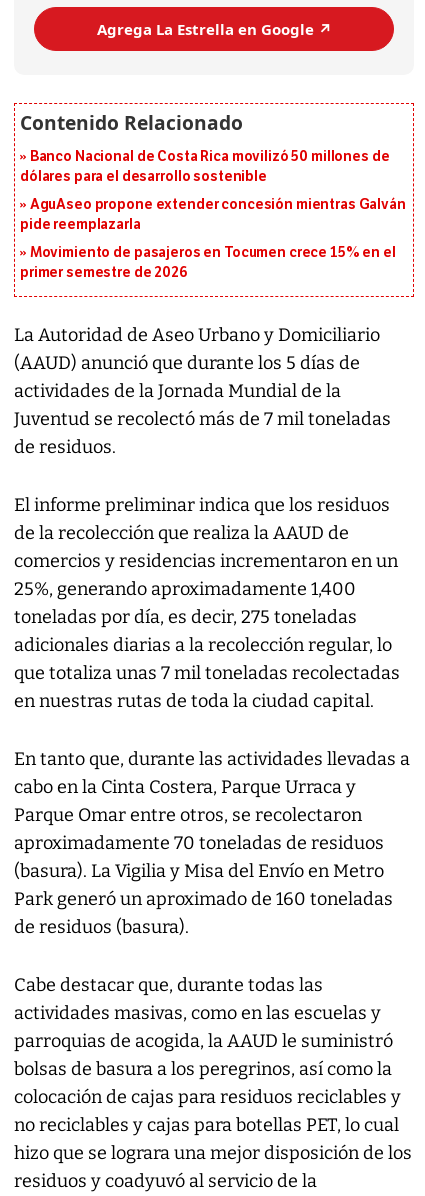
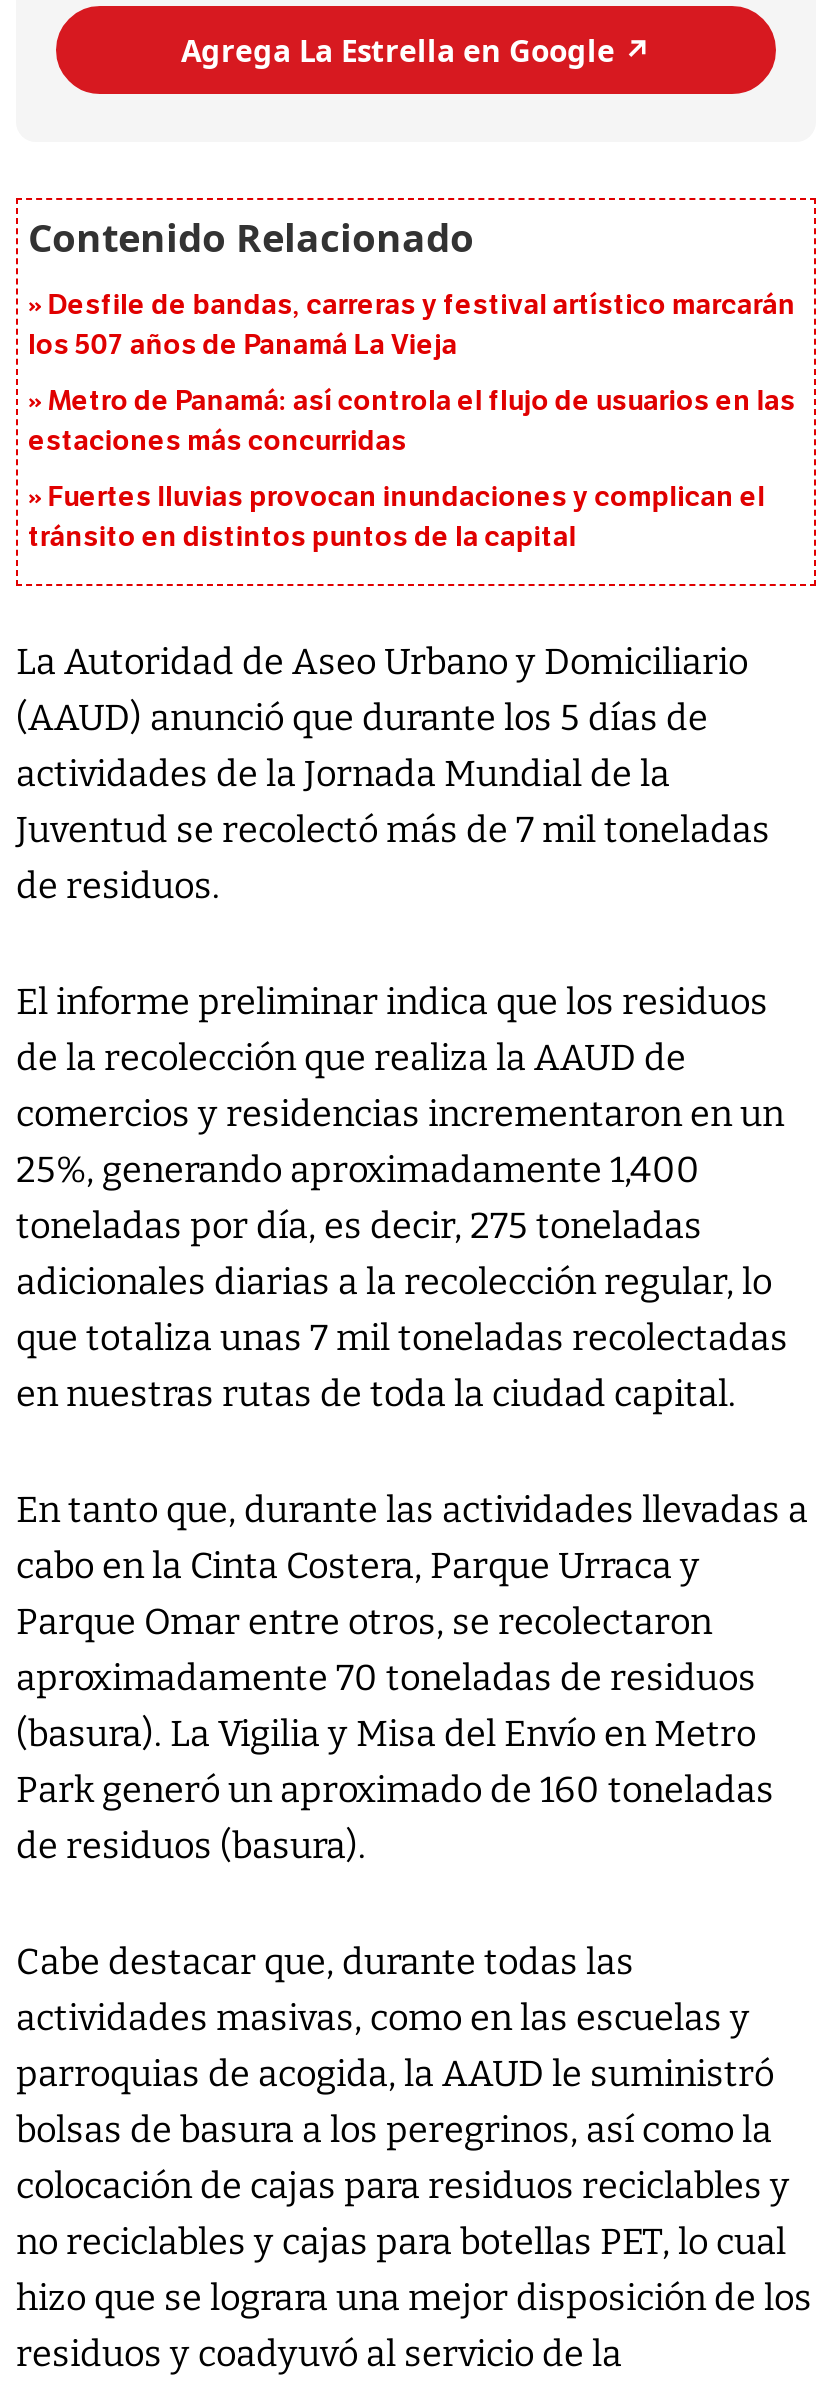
- Banco Nacional de Costa Rica movilizó 50 millones de
- dólares para el desarrollo sostenible
+ Desfile de bandas, carreras y festival artístico marcarán
+ los 507 años de Panamá La Vieja

- AguAseo propone extender concesión mientras Galván
- pide reemplazarla
+ Metro de Panamá: así controla el flujo de usuarios en las
+ estaciones más concurridas

- Movimiento de pasajeros en Tocumen crece 15% en el
- primer semestre de 2026
+ Fuertes lluvias provocan inundaciones y complican el
+ tránsito en distintos puntos de la capital
